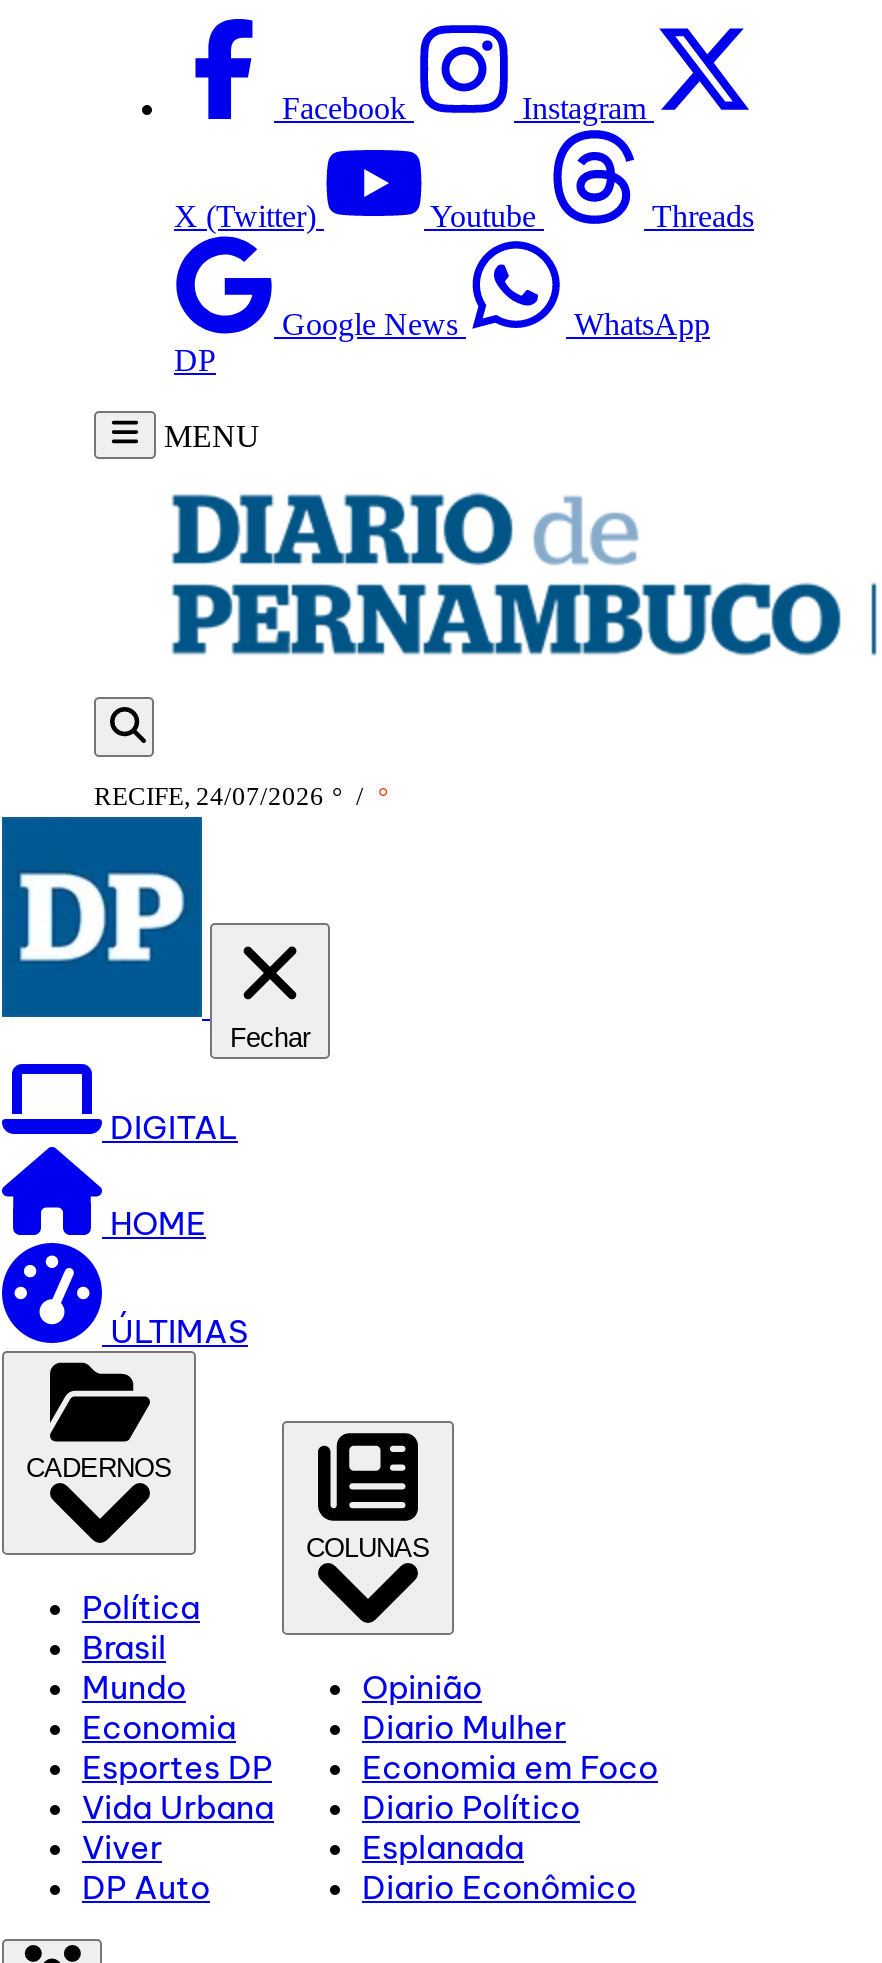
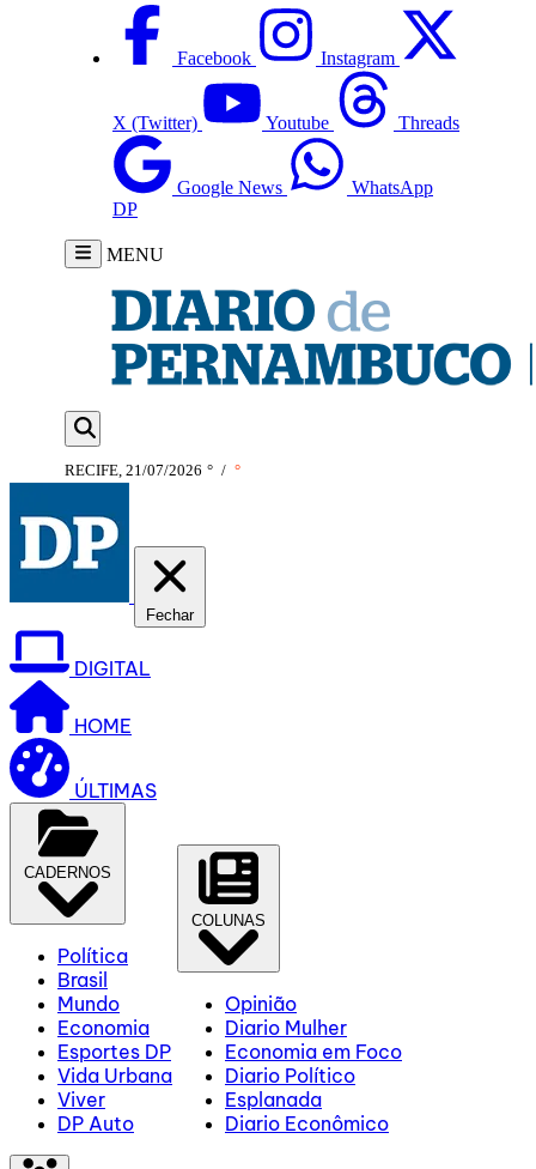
- RECIFE, 24/07/2026 ° / °
+ RECIFE, 21/07/2026 ° / °
